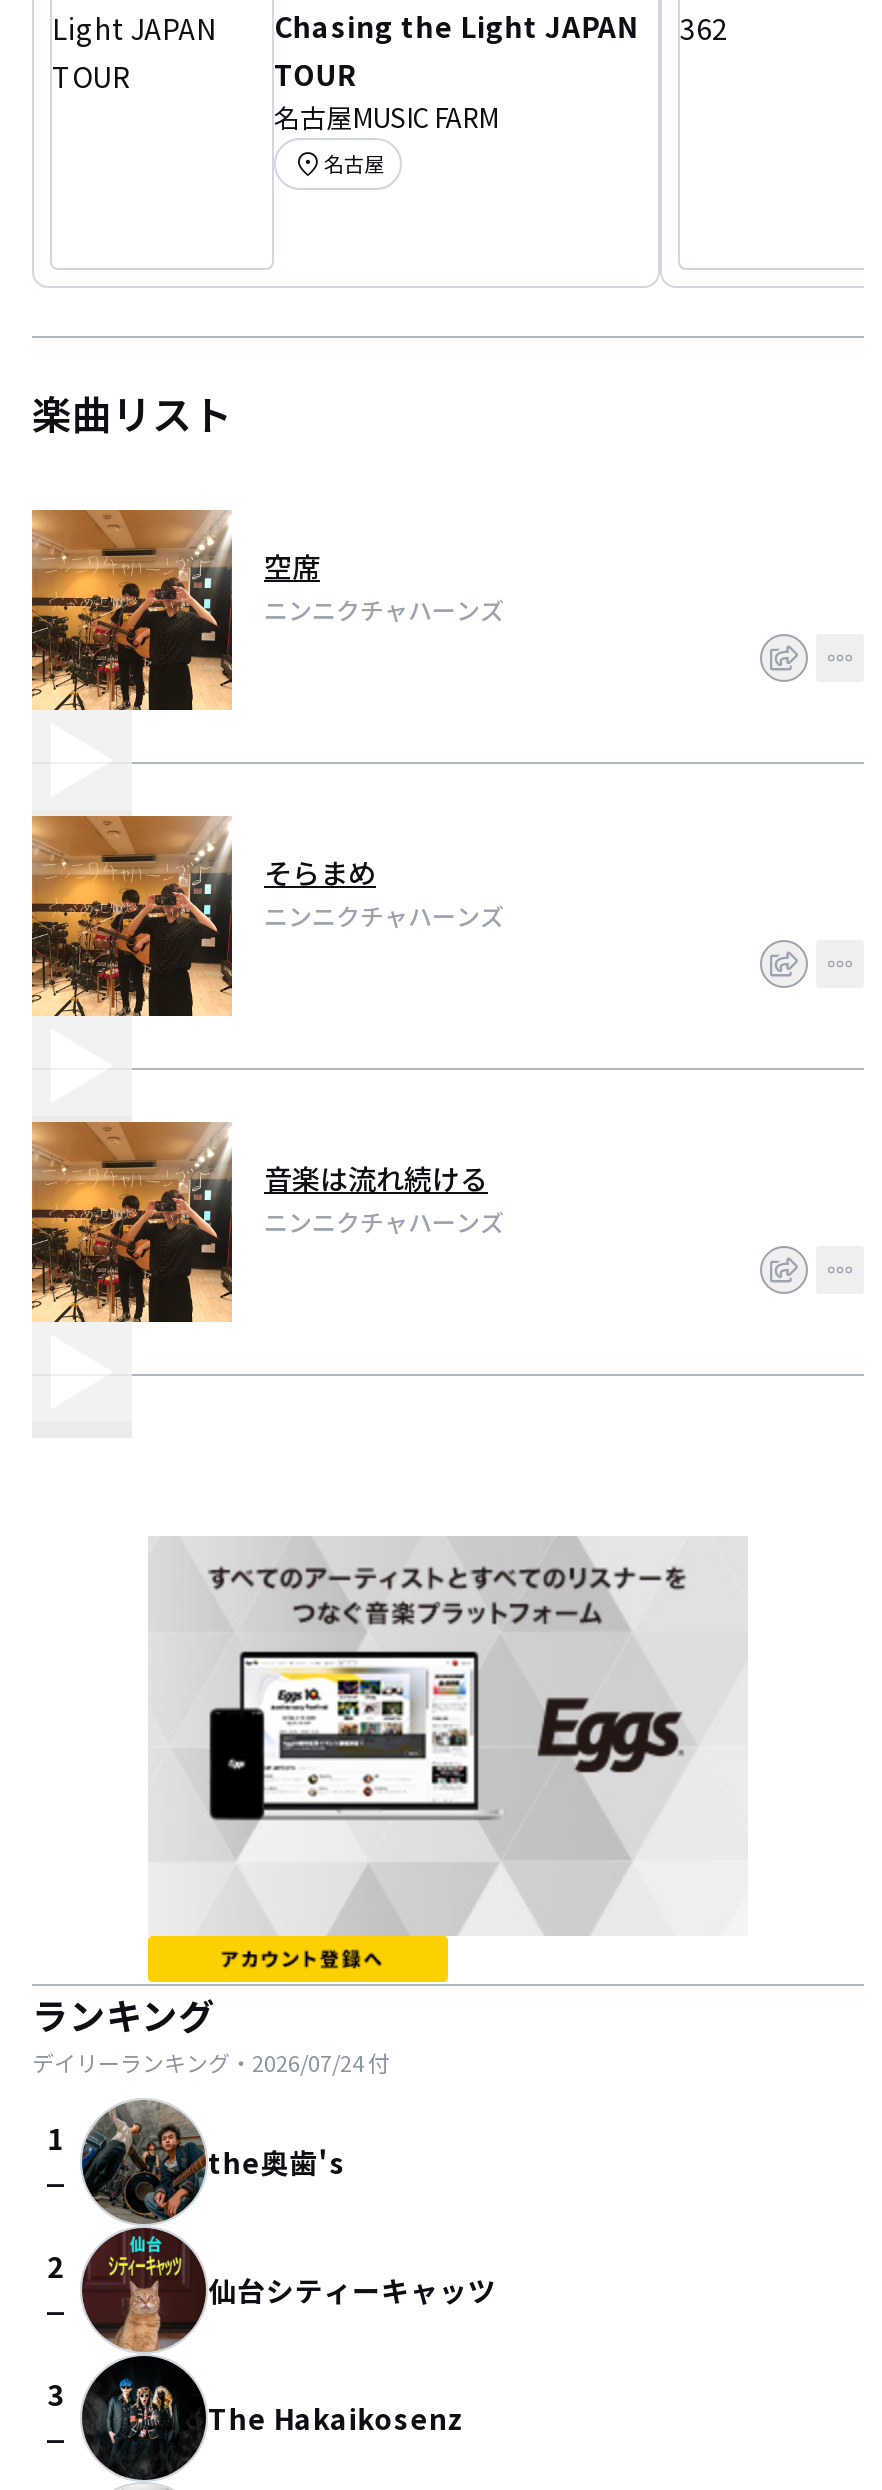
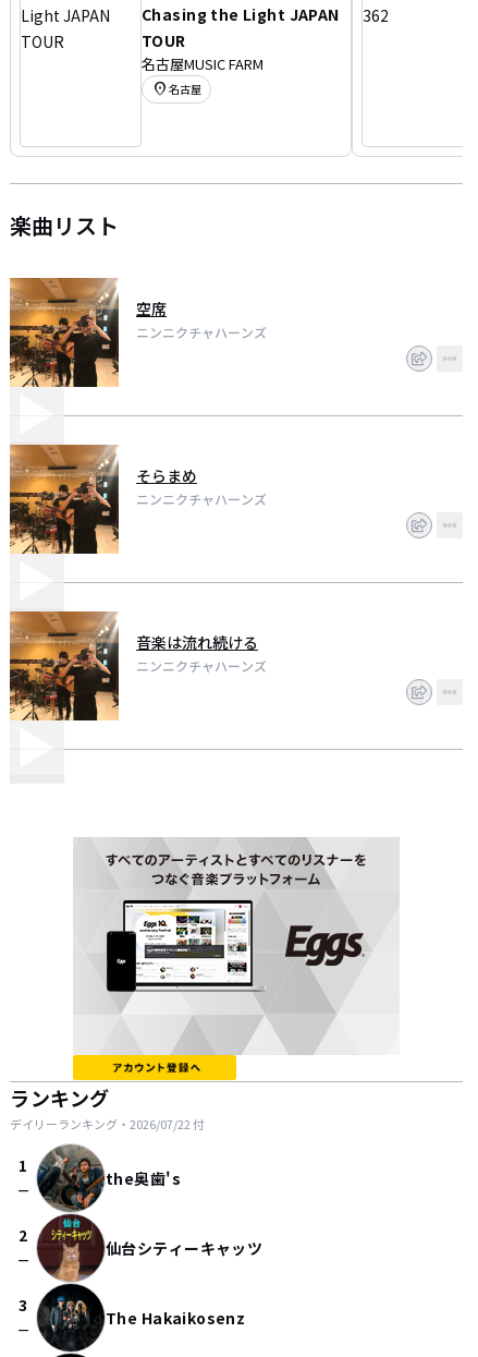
- デイリーランキング・2026/07/24付
+ デイリーランキング・2026/07/22付
